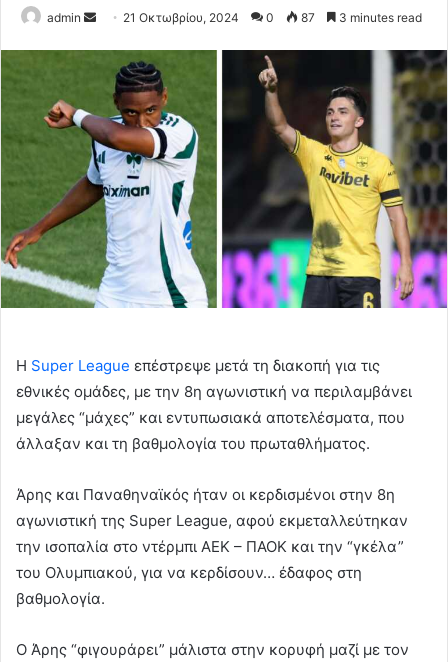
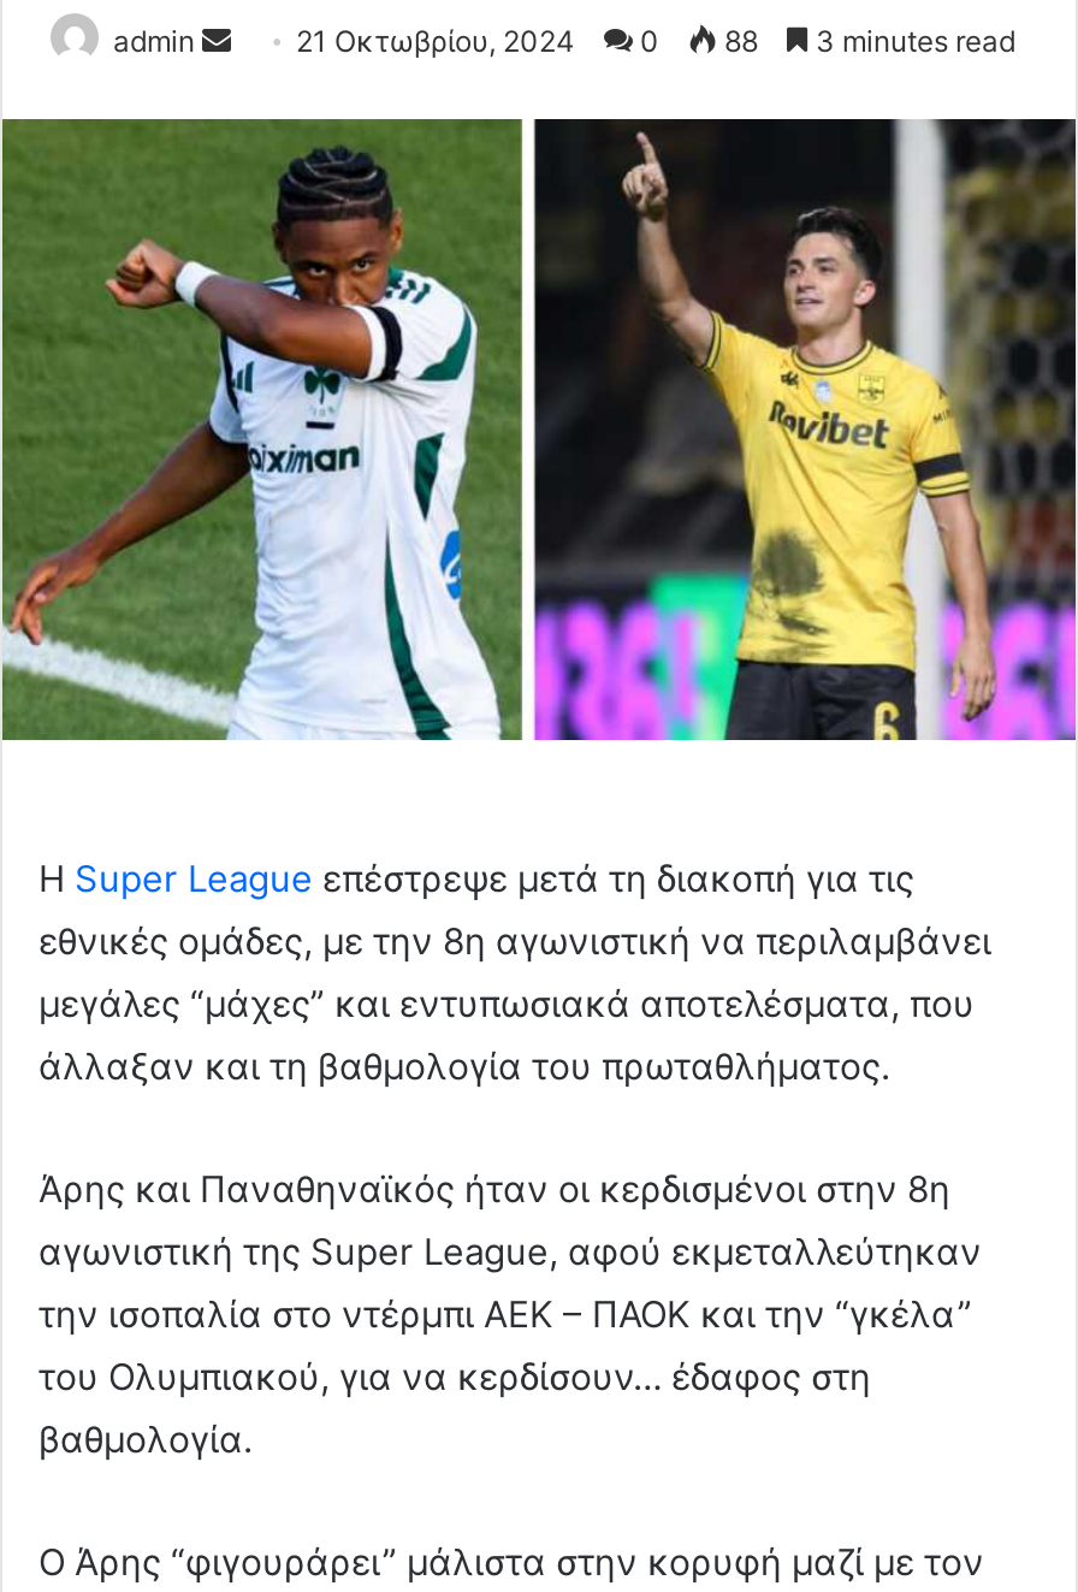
- 87
+ 88
